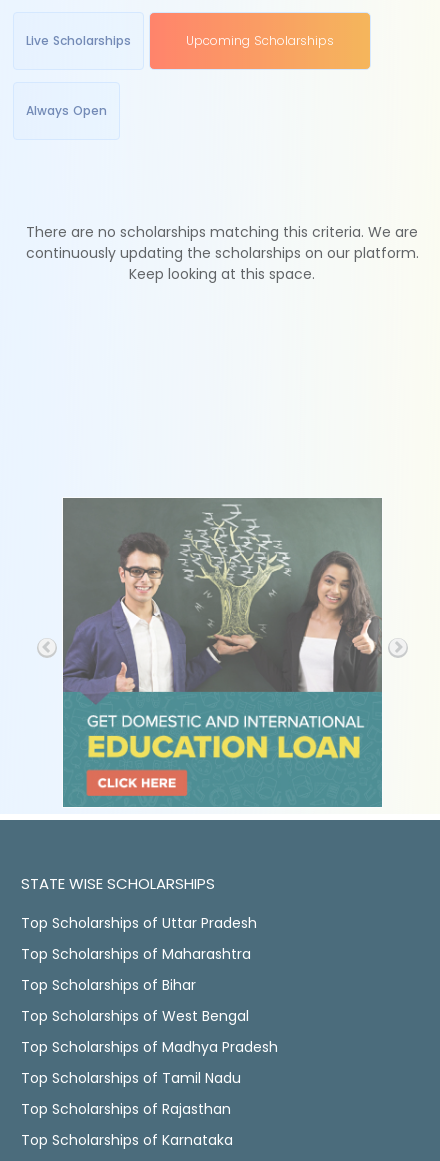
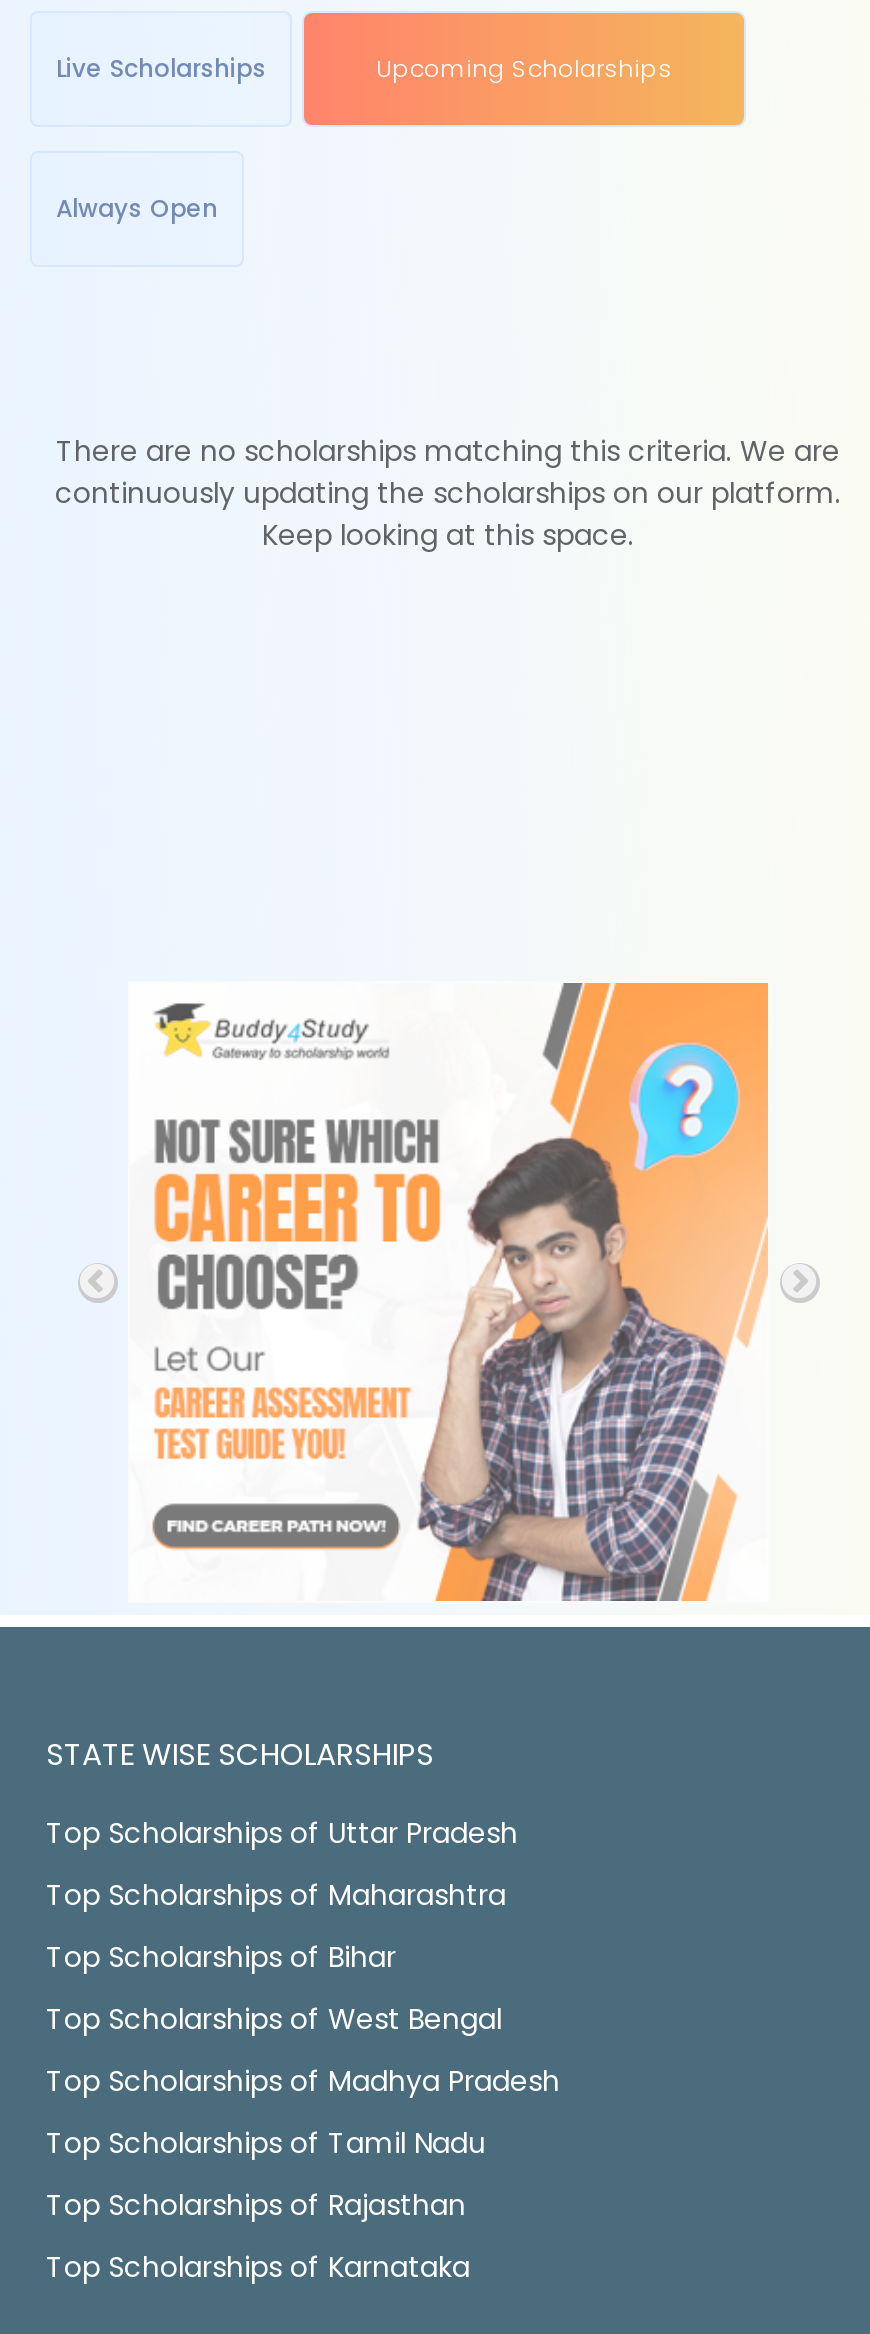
- [image]
+ [image]
